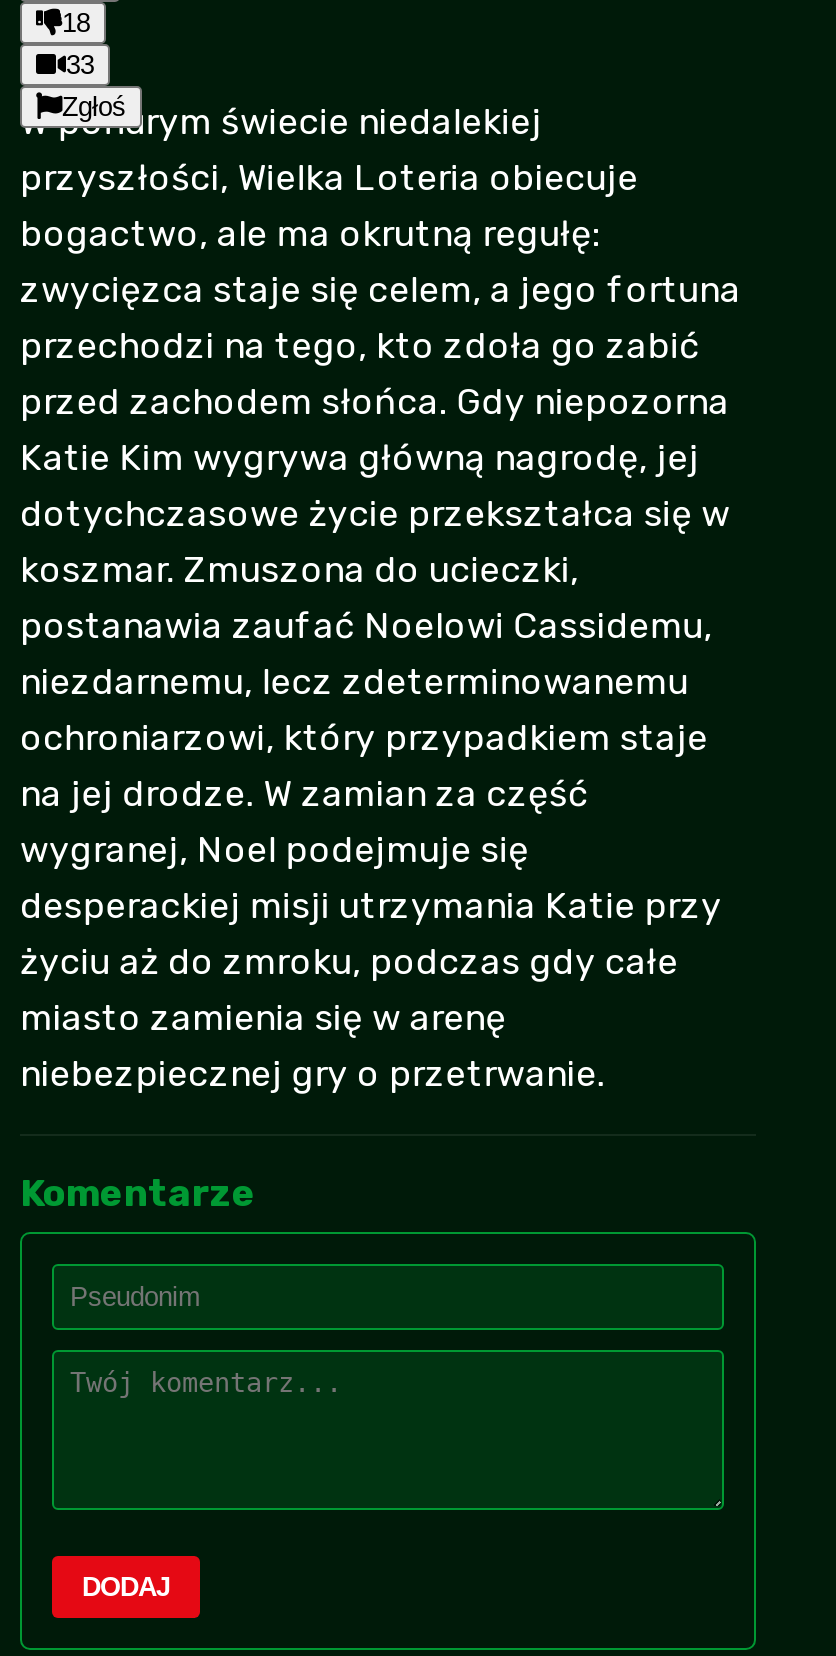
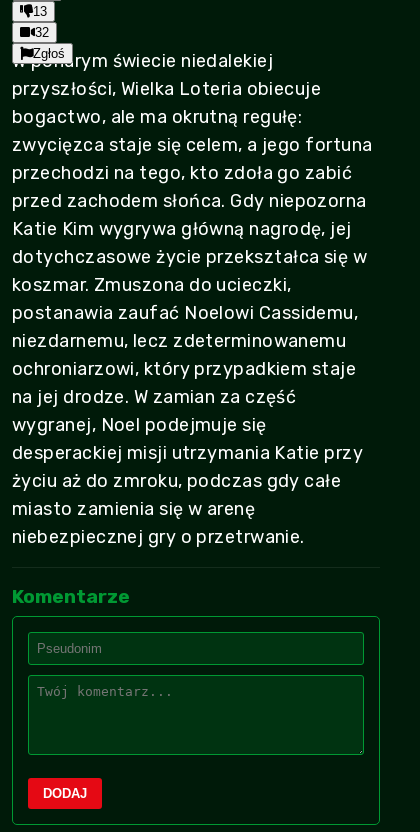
- 18
+ 13

- 33
+ 32
